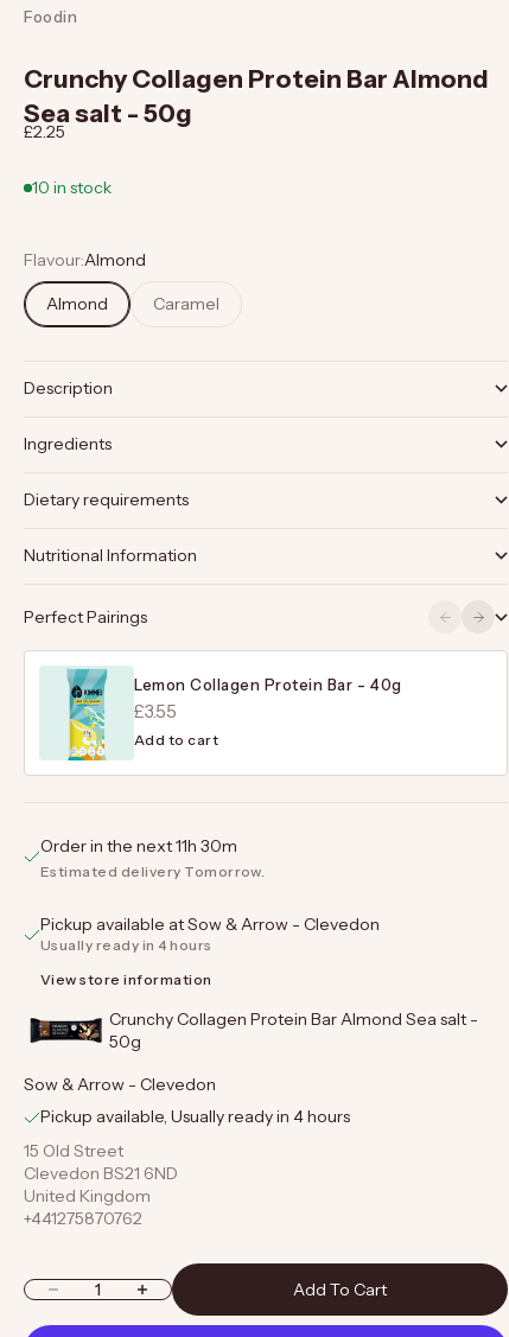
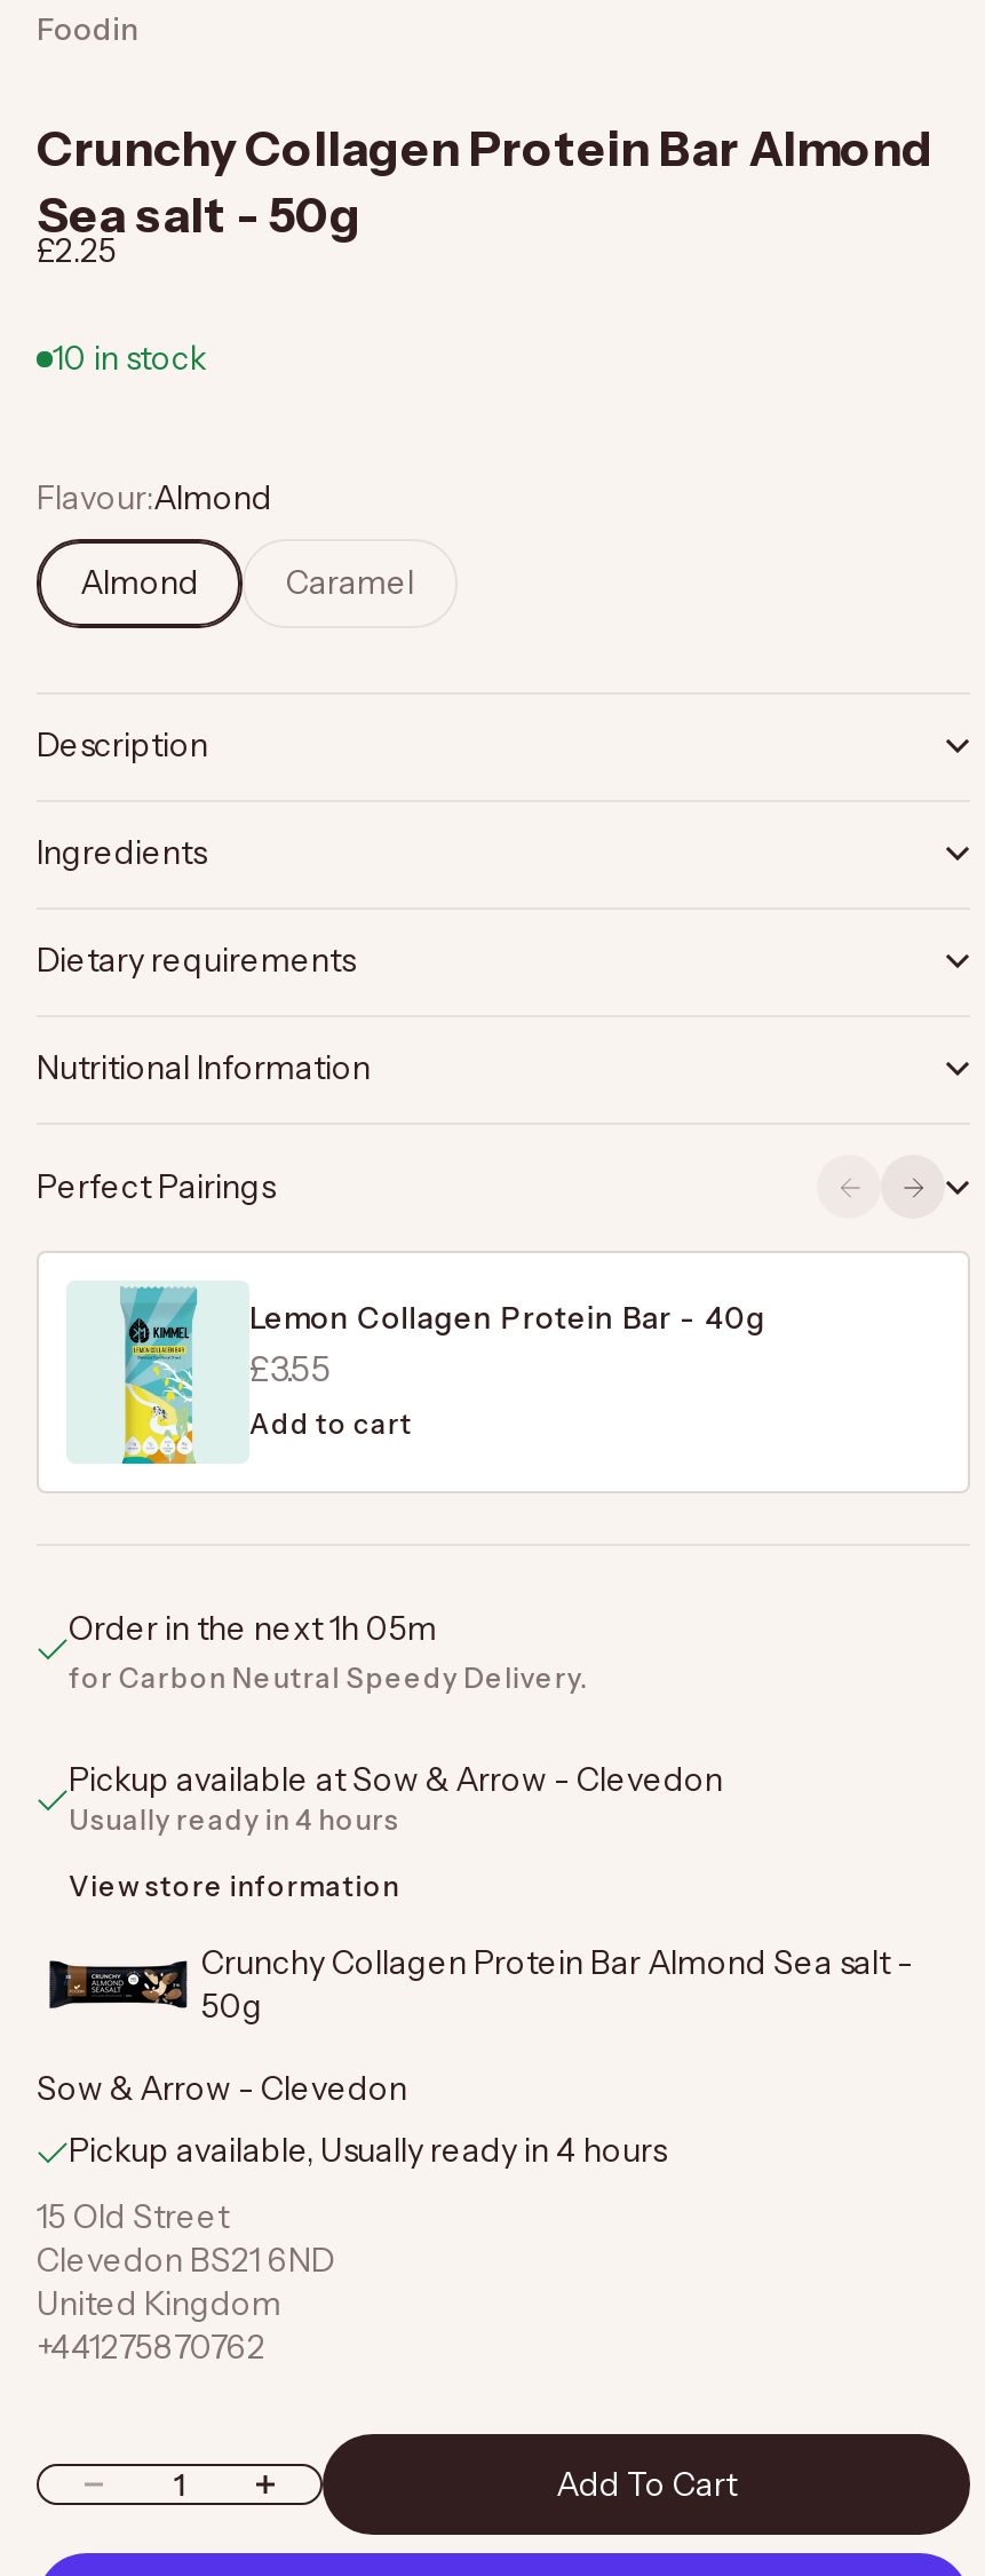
- Order in the next 11h 30m
- Estimated delivery Tomorrow.
+ Order in the next 1h 05m
+ for Carbon Neutral Speedy Delivery.
